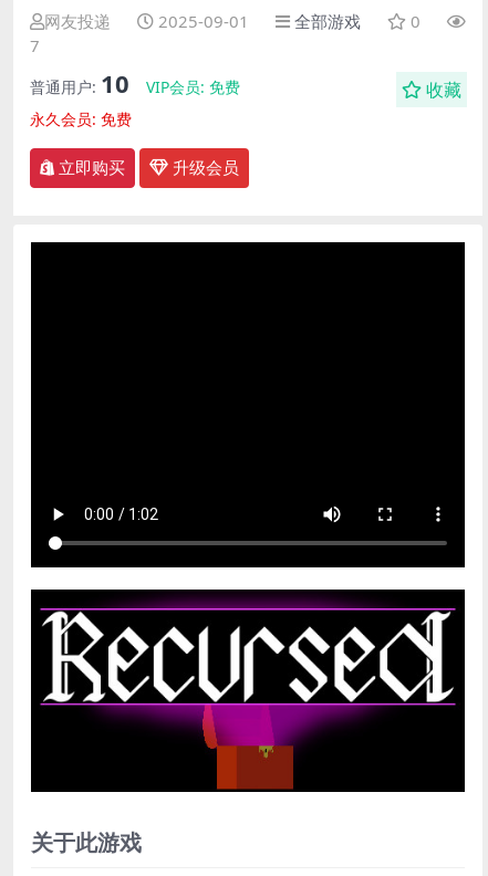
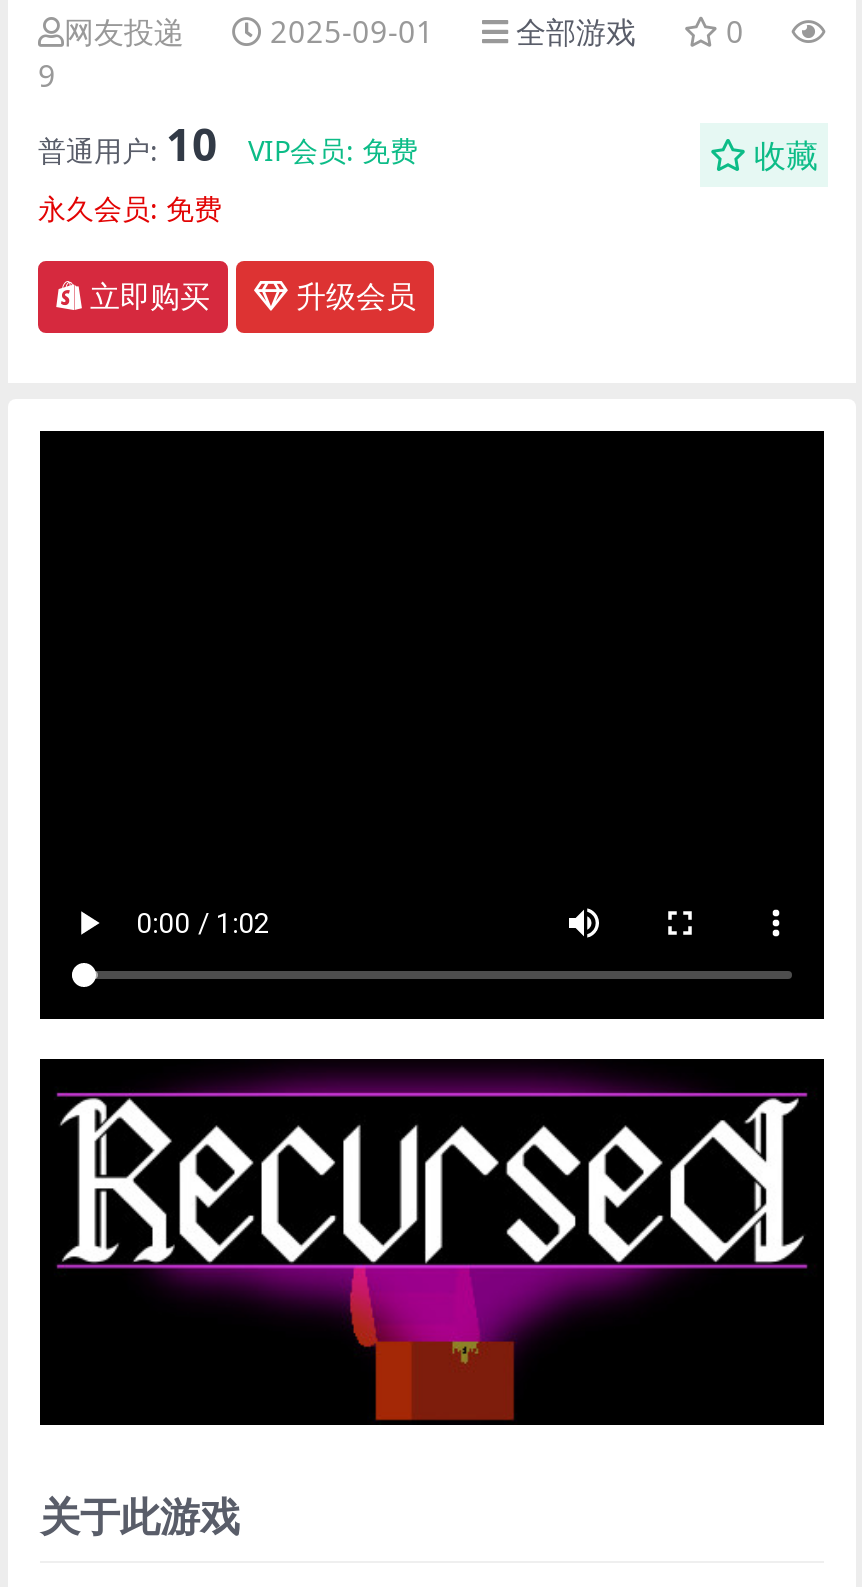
- 7
+ 9
